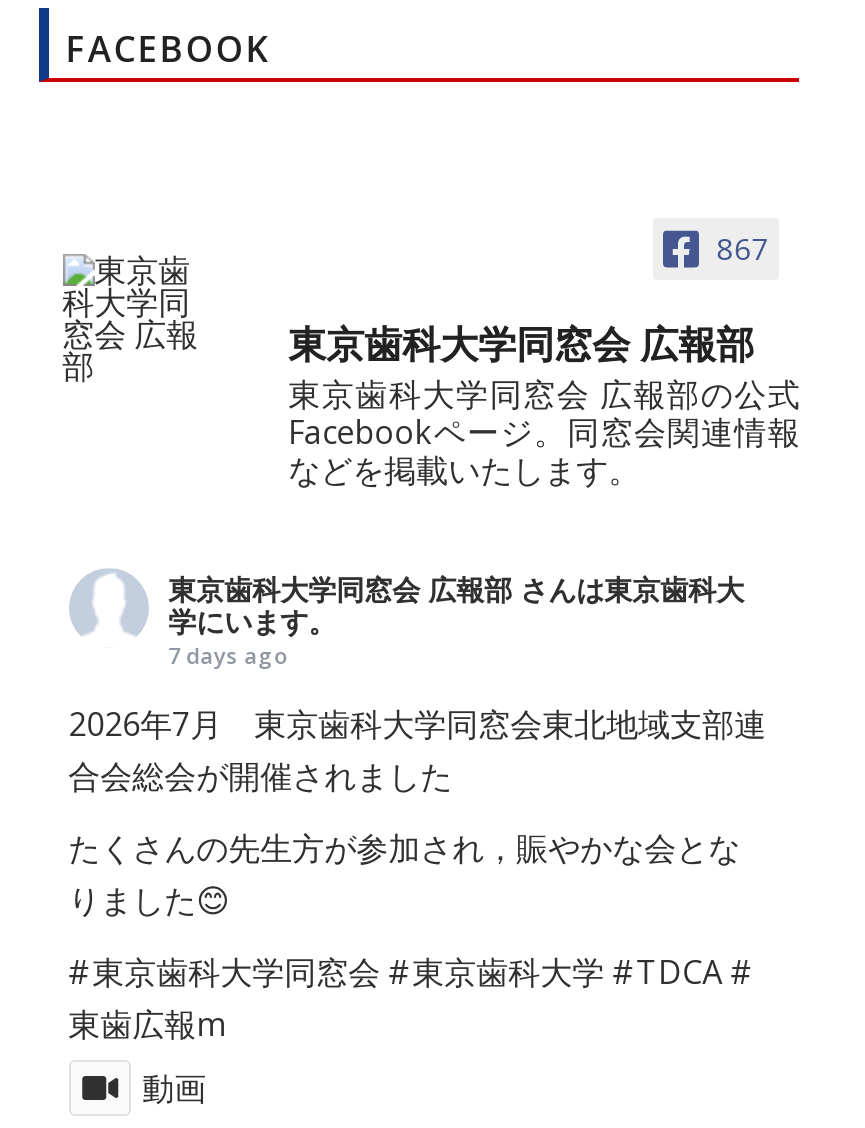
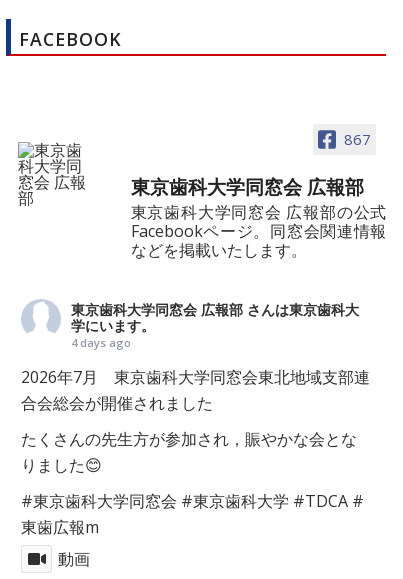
- 7 days ago
+ 4 days ago
